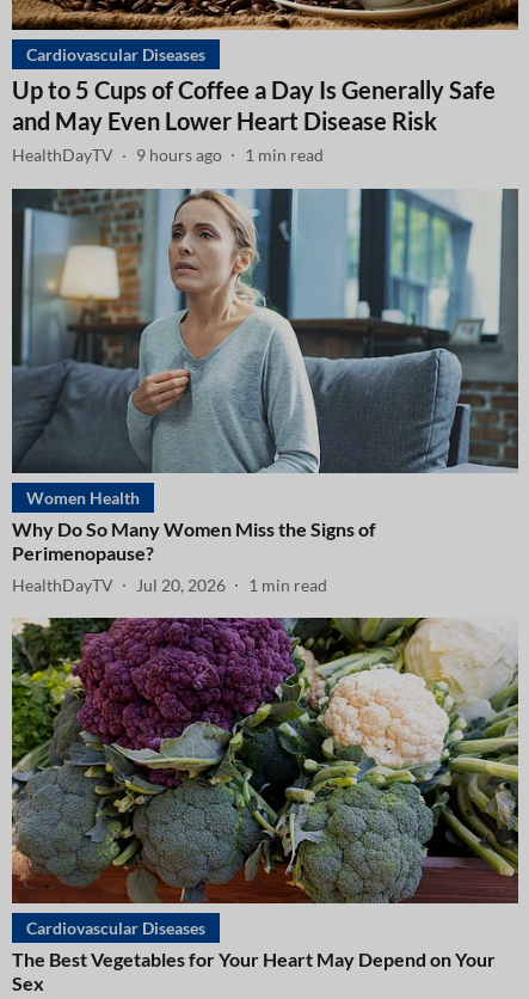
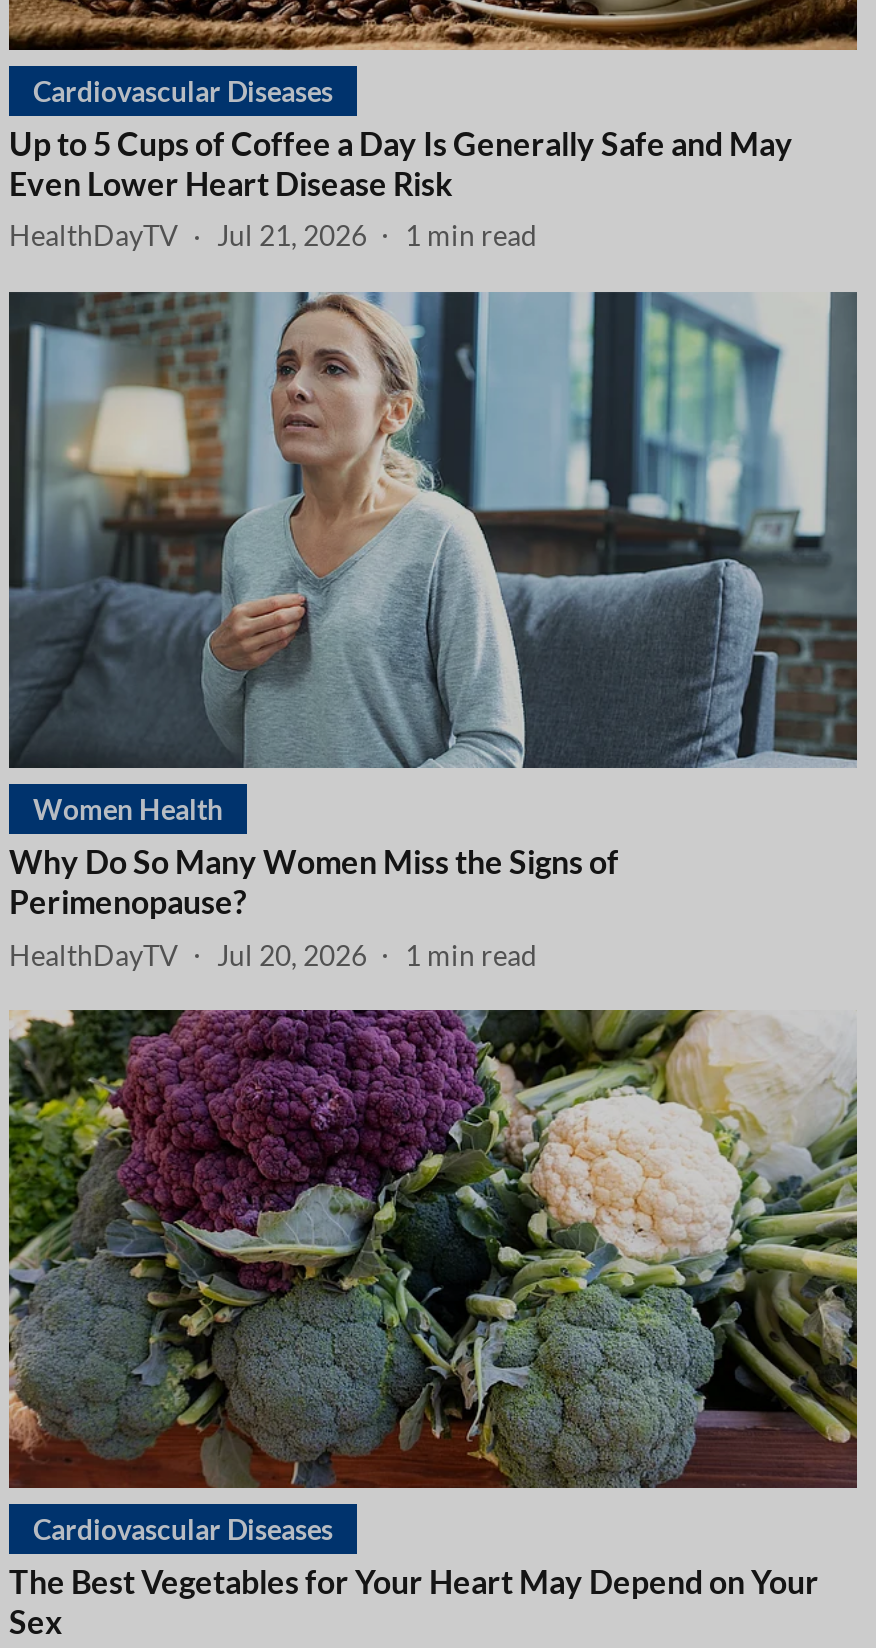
- HealthDayTV 9 hours ago 1 min read
+ HealthDayTV Jul 21, 2026 1 min read
